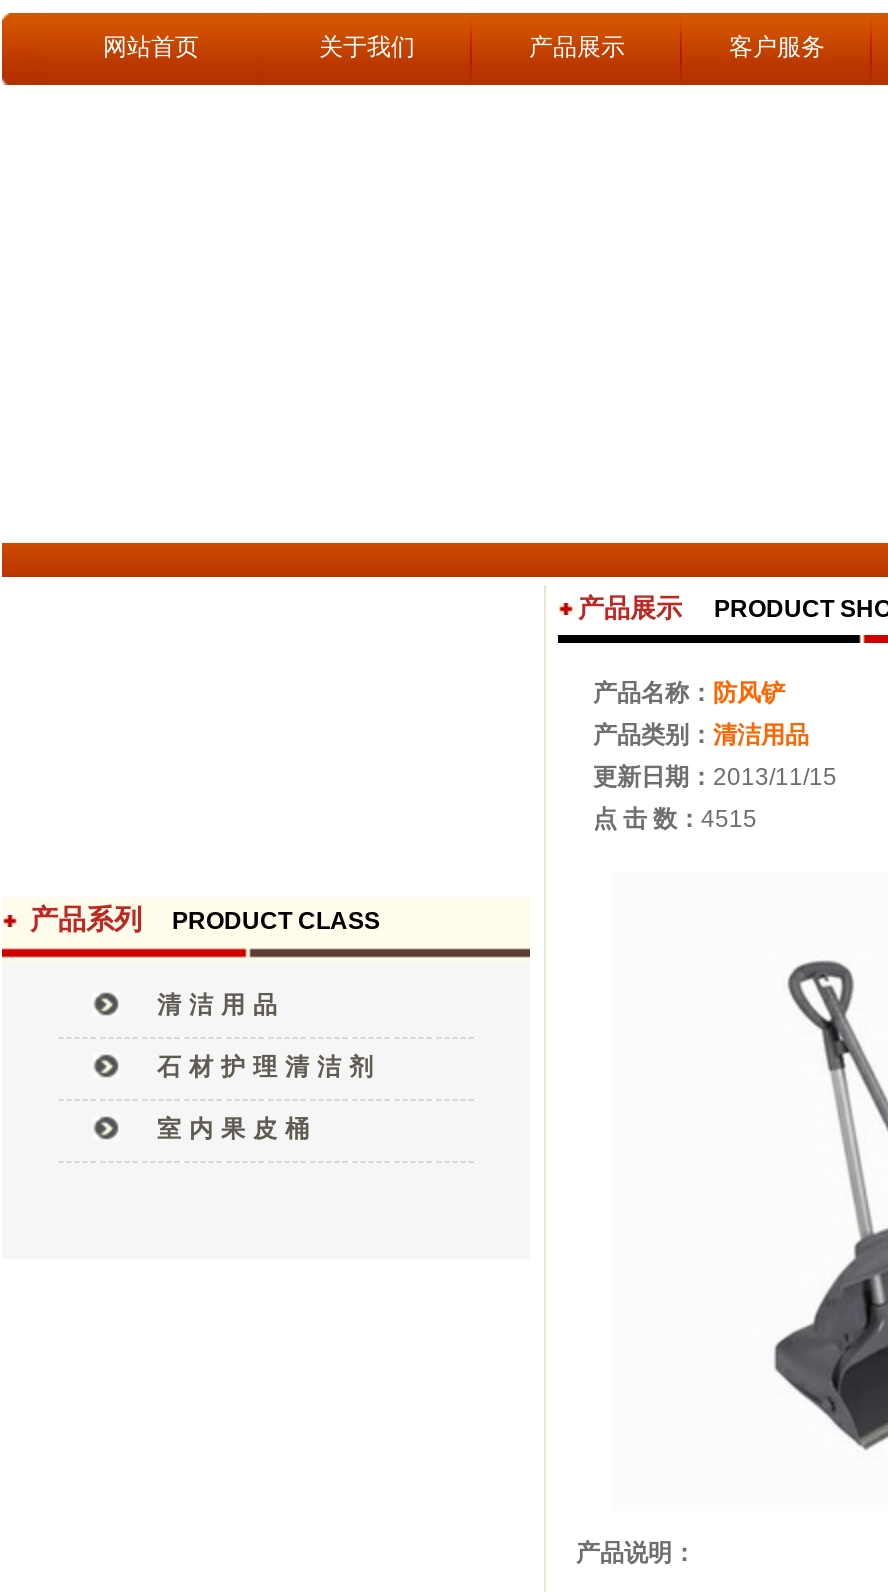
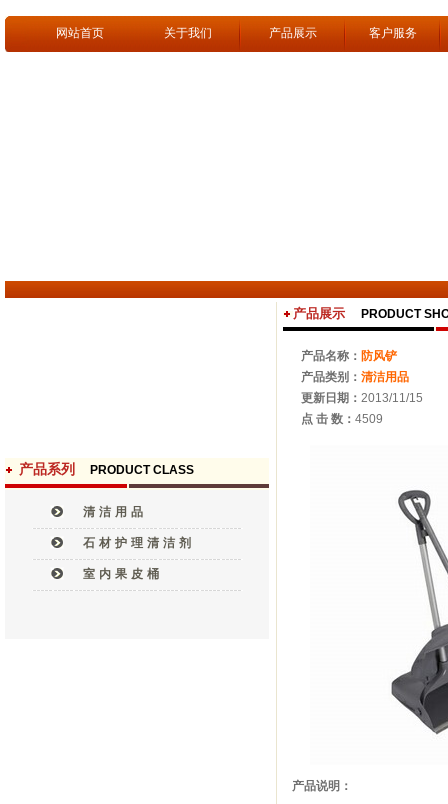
- 点 击 数：4515
+ 点 击 数：4509
